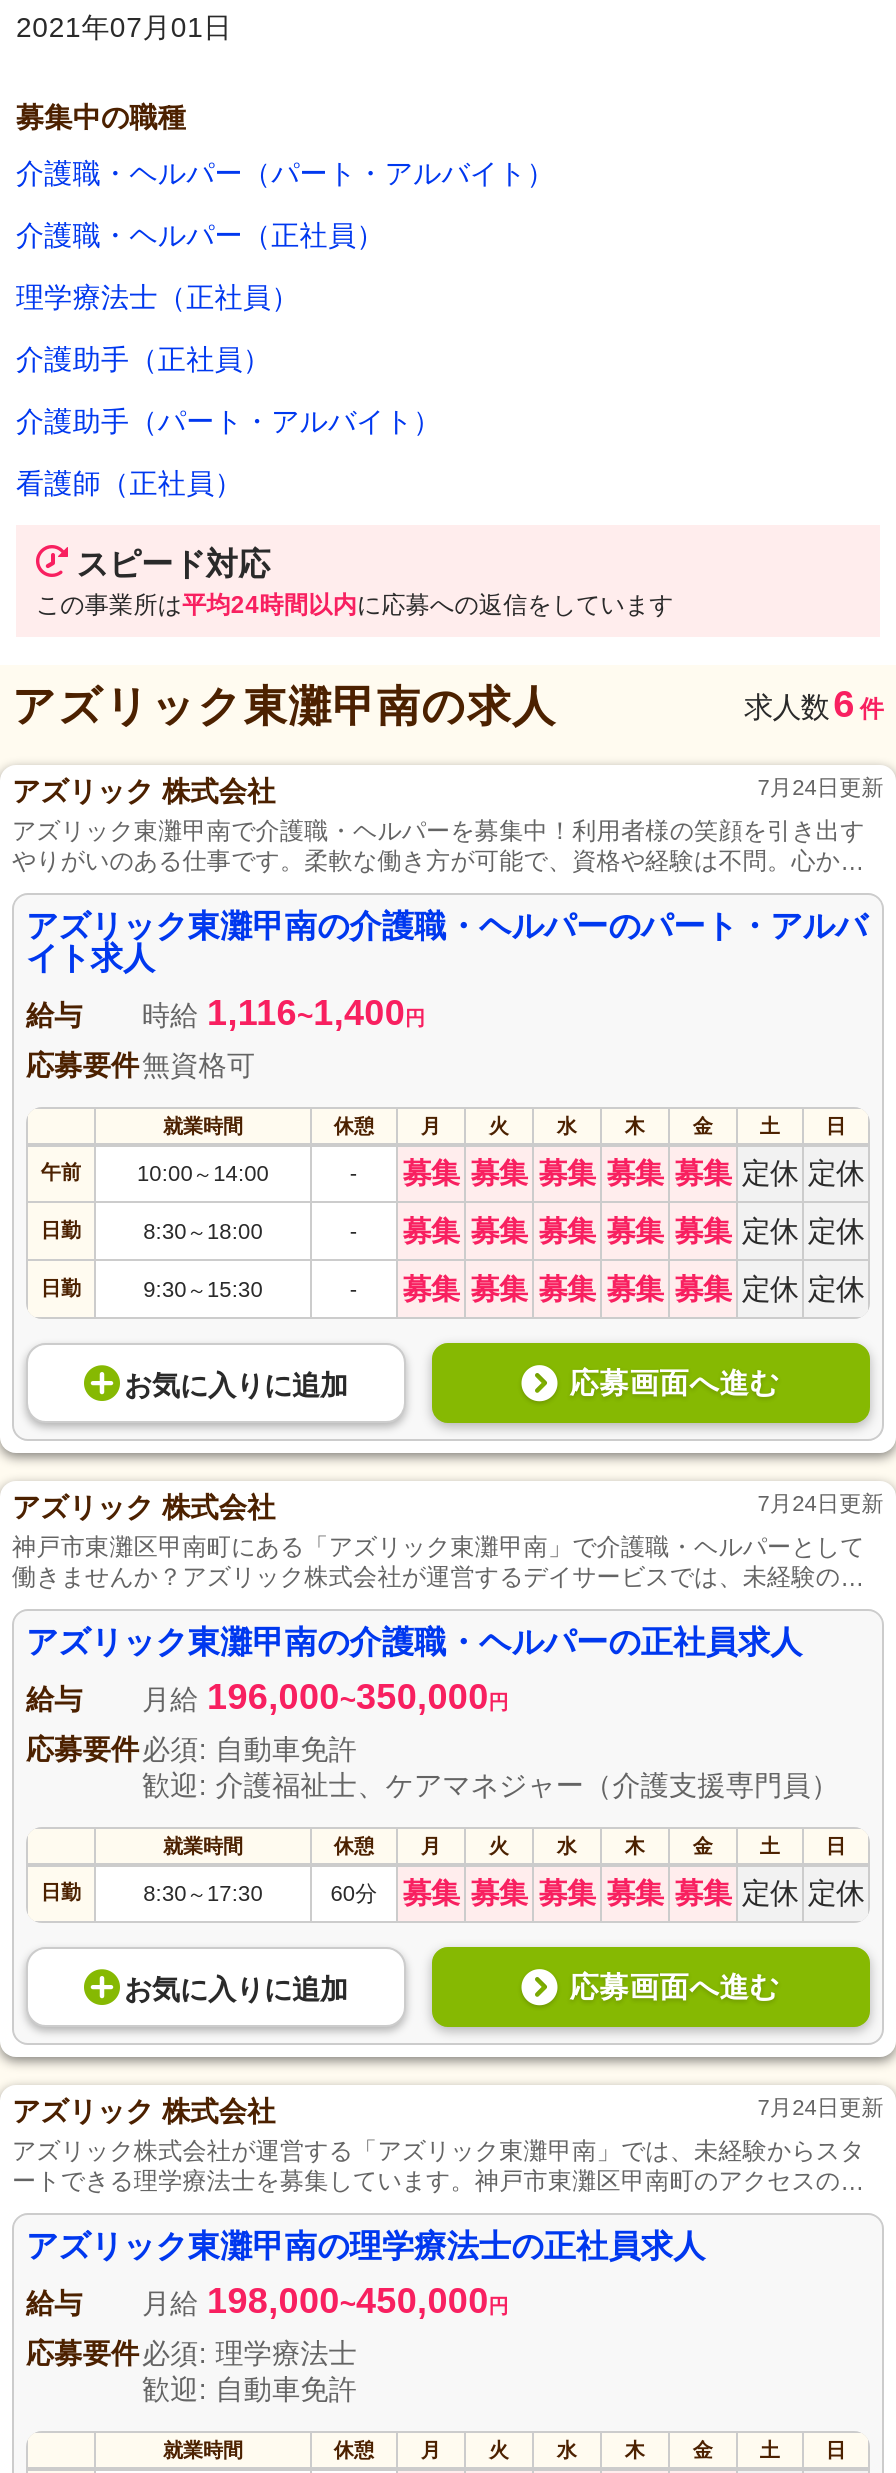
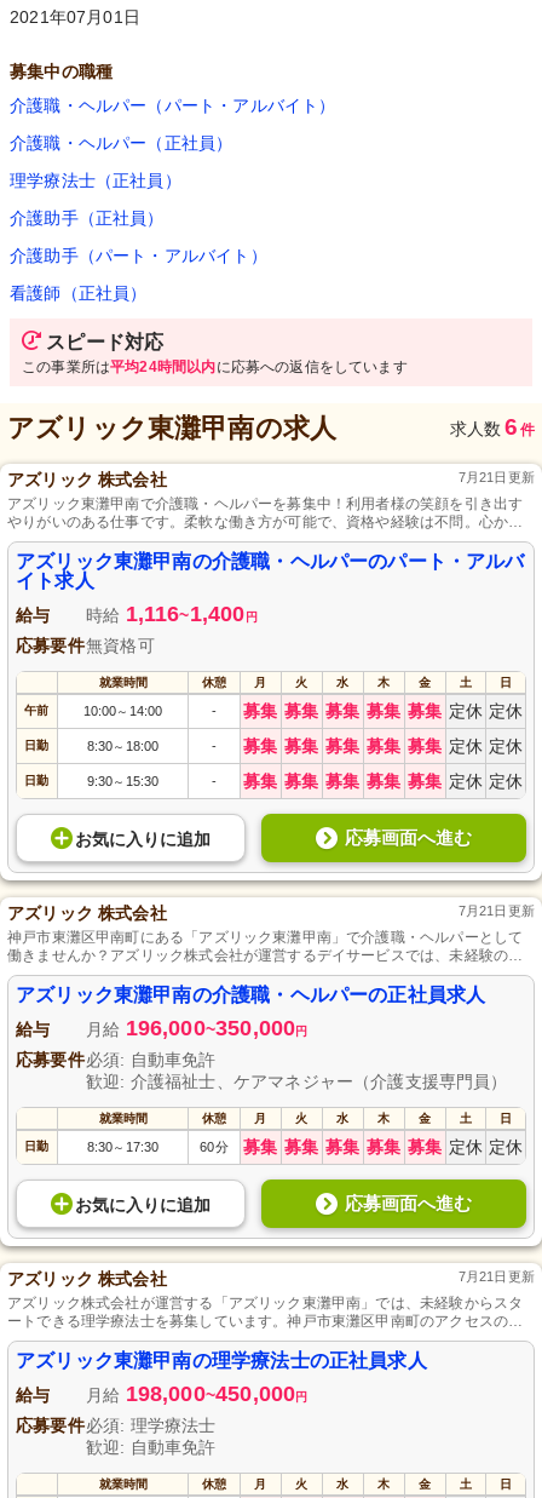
- 7月24日更新
+ 7月21日更新

- 7月24日更新
+ 7月21日更新

- 7月24日更新
+ 7月21日更新
